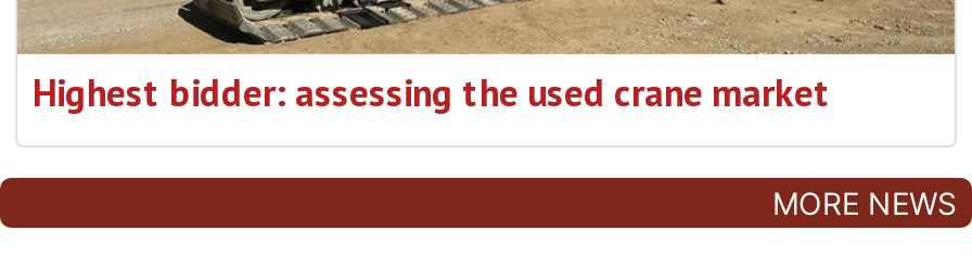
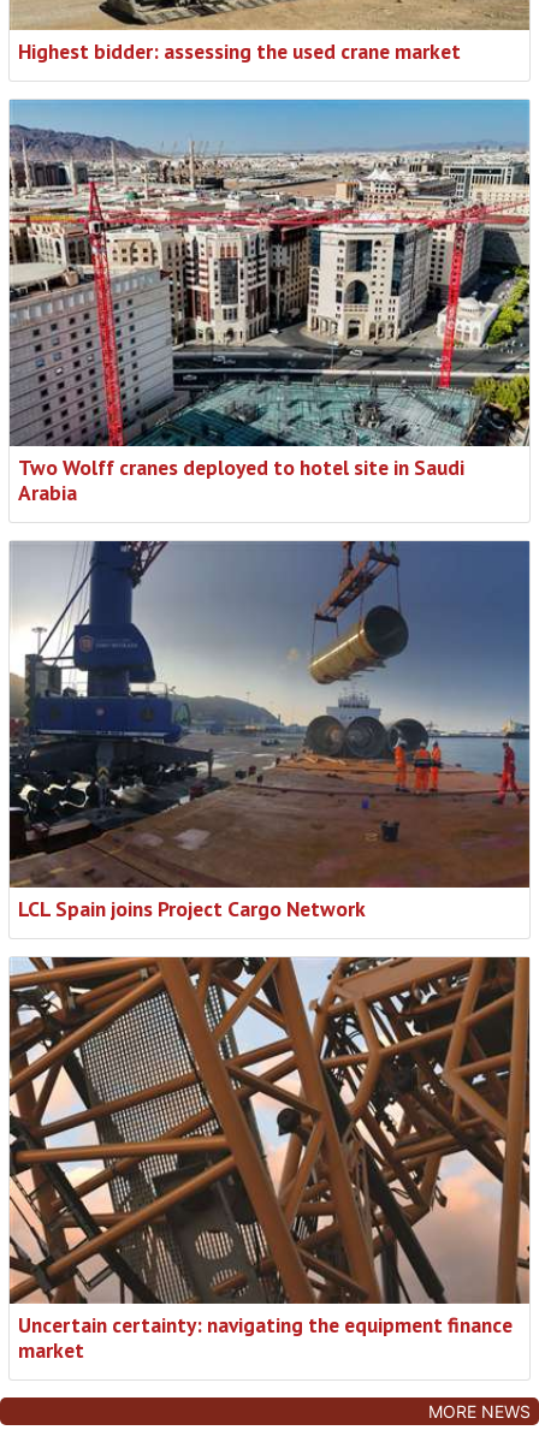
+ [image]
+ Two Wolff cranes deployed to hotel site in Saudi
+ Arabia

+ [image]
+ LCL Spain joins Project Cargo Network

+ [image]
+ Uncertain certainty: navigating the equipment finance
+ market
